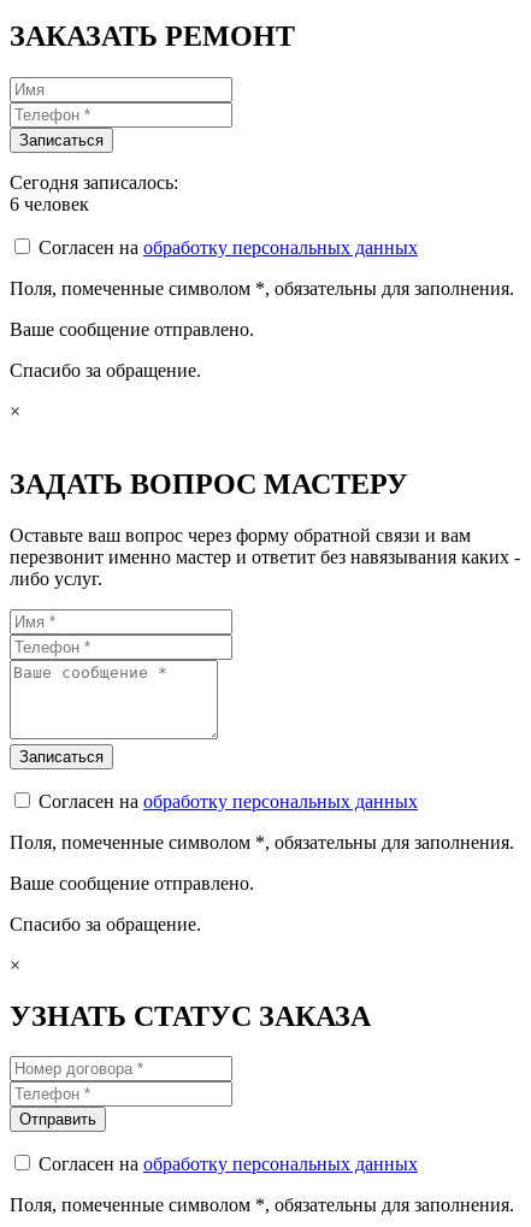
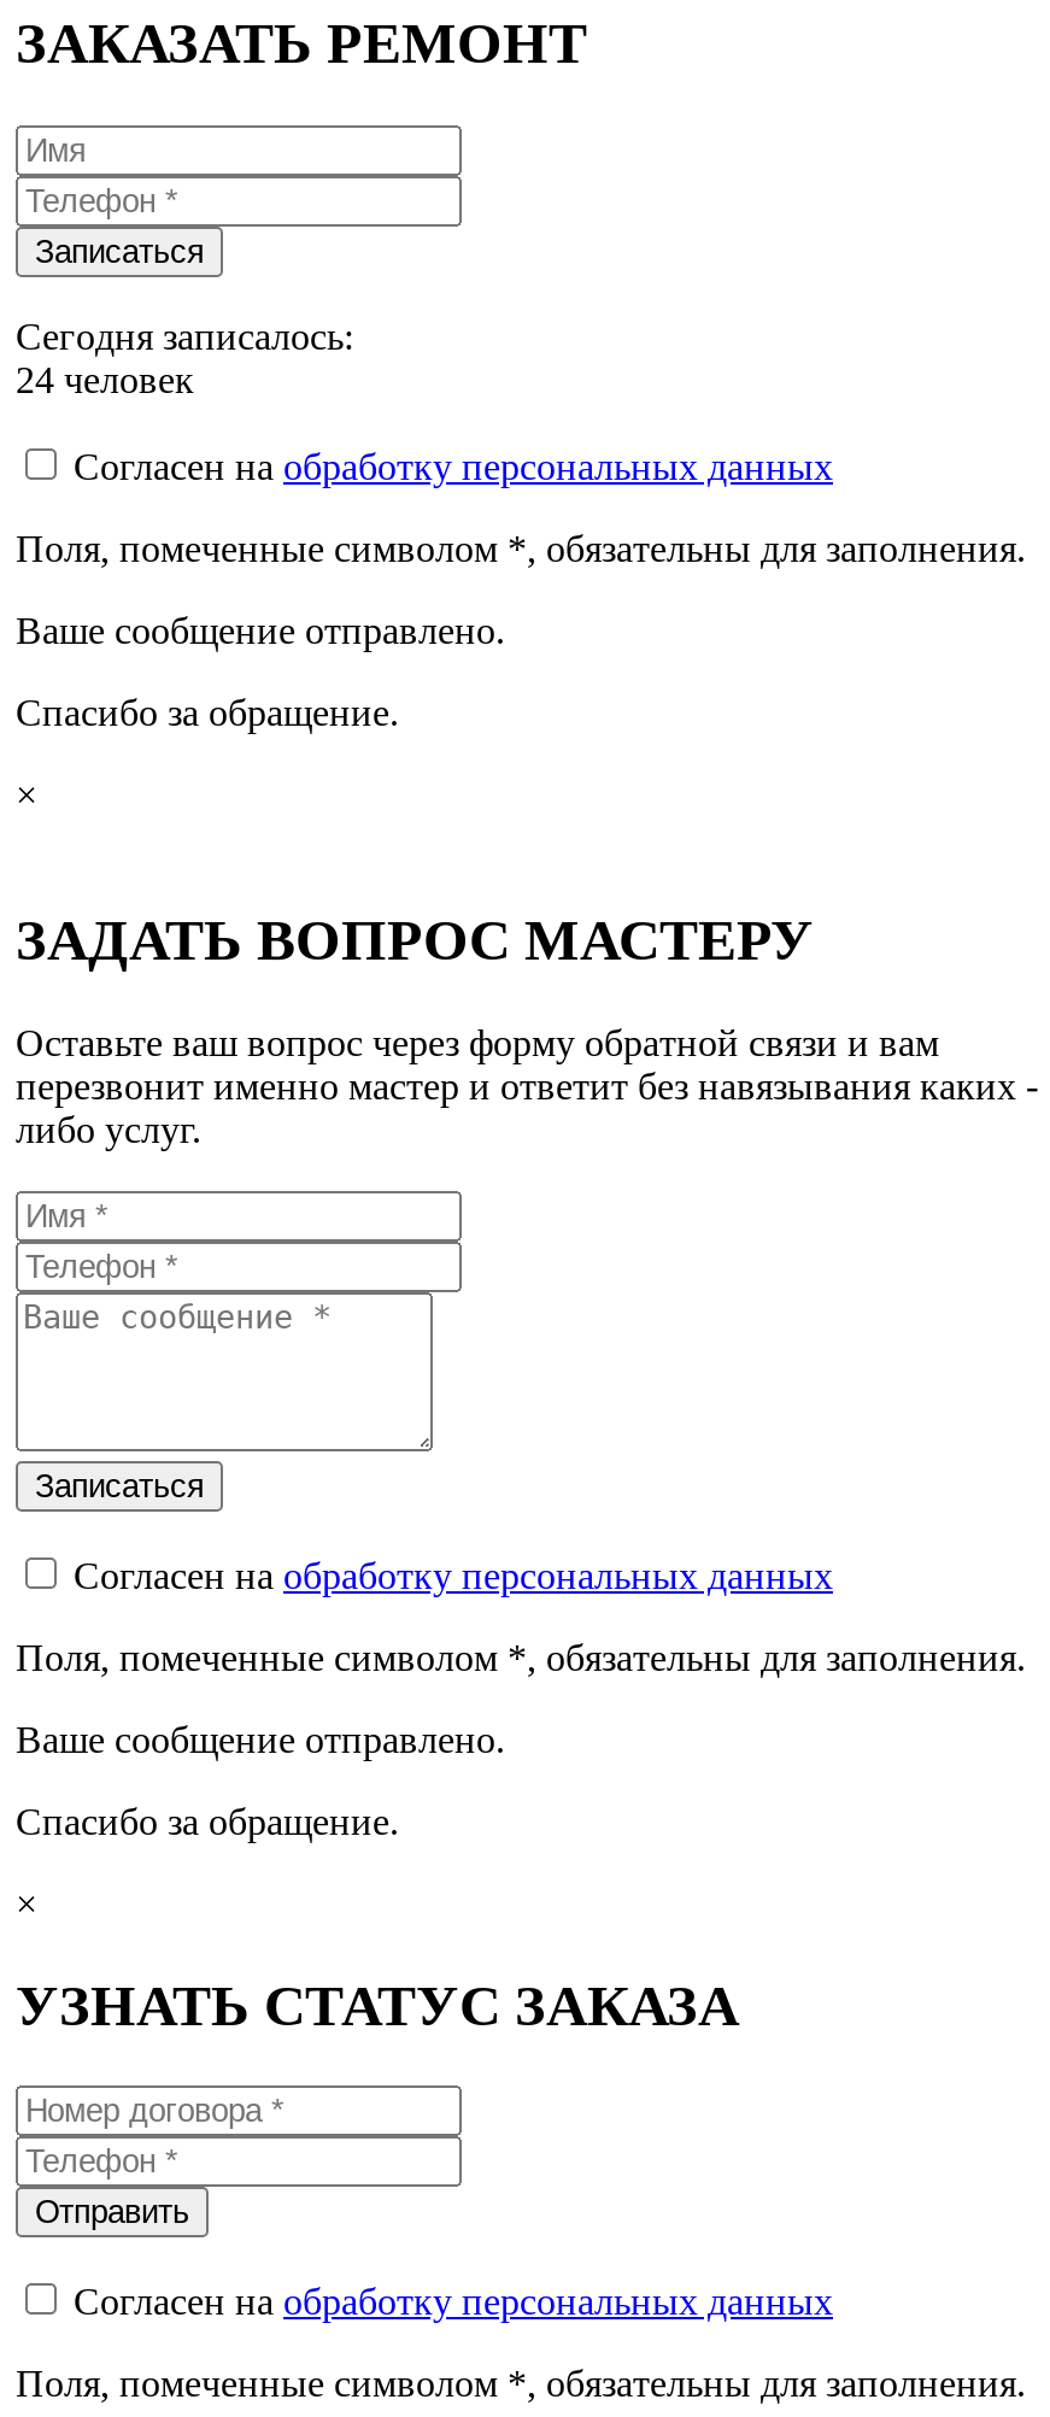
- 6 человек
+ 24 человек
